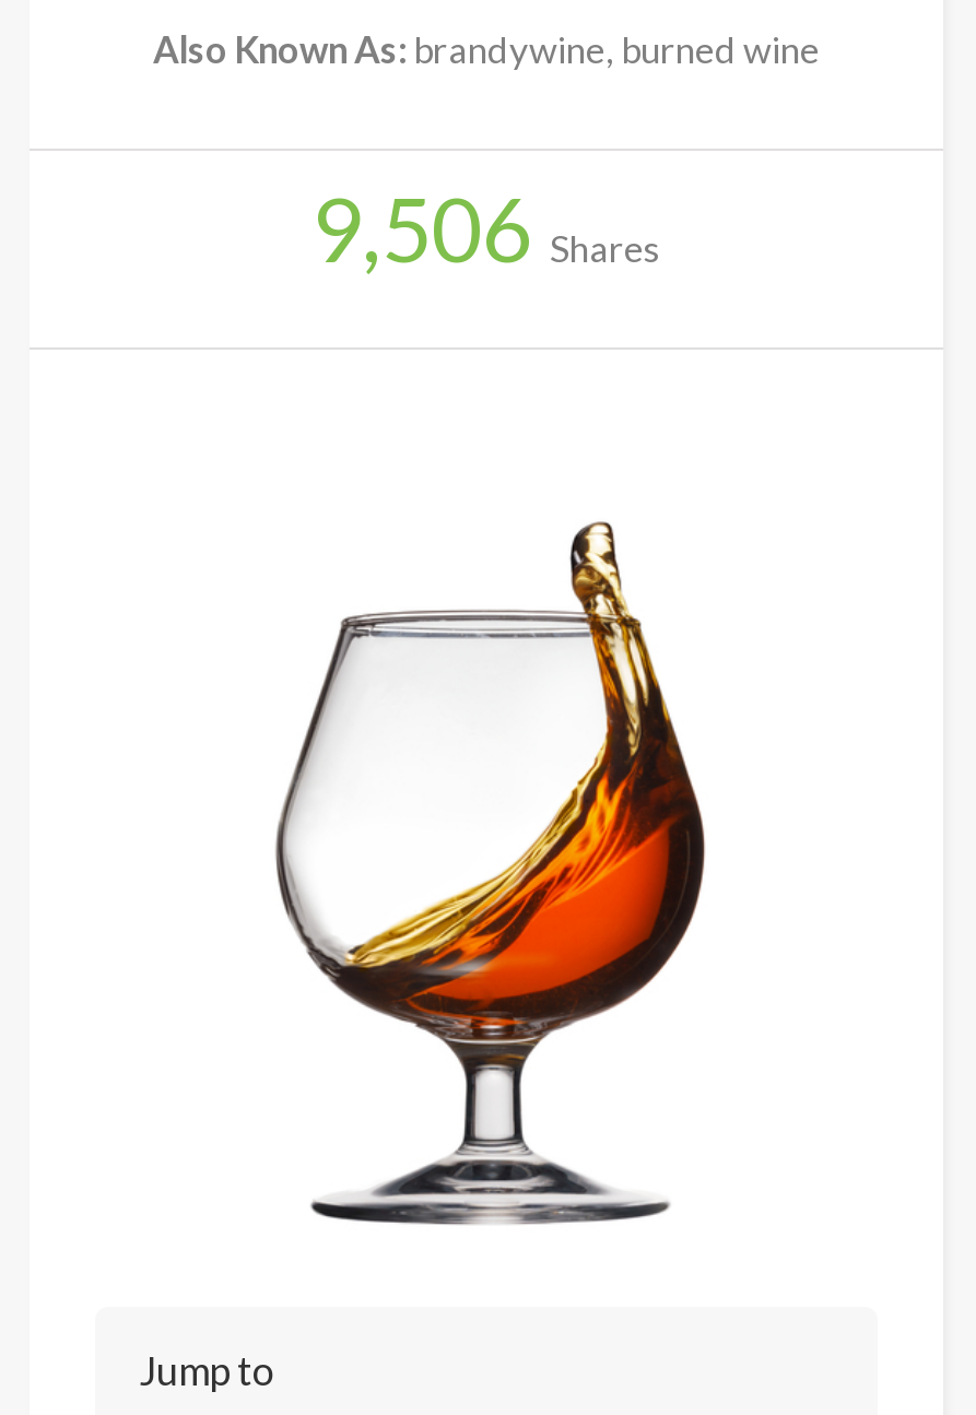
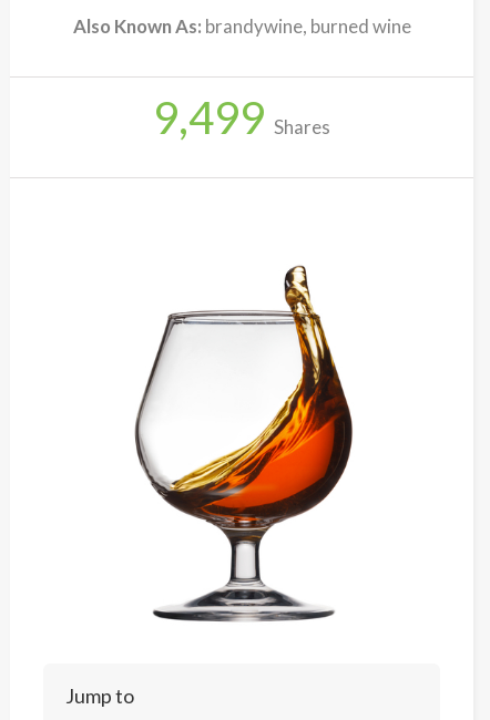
- 9,506 Shares
+ 9,499 Shares
